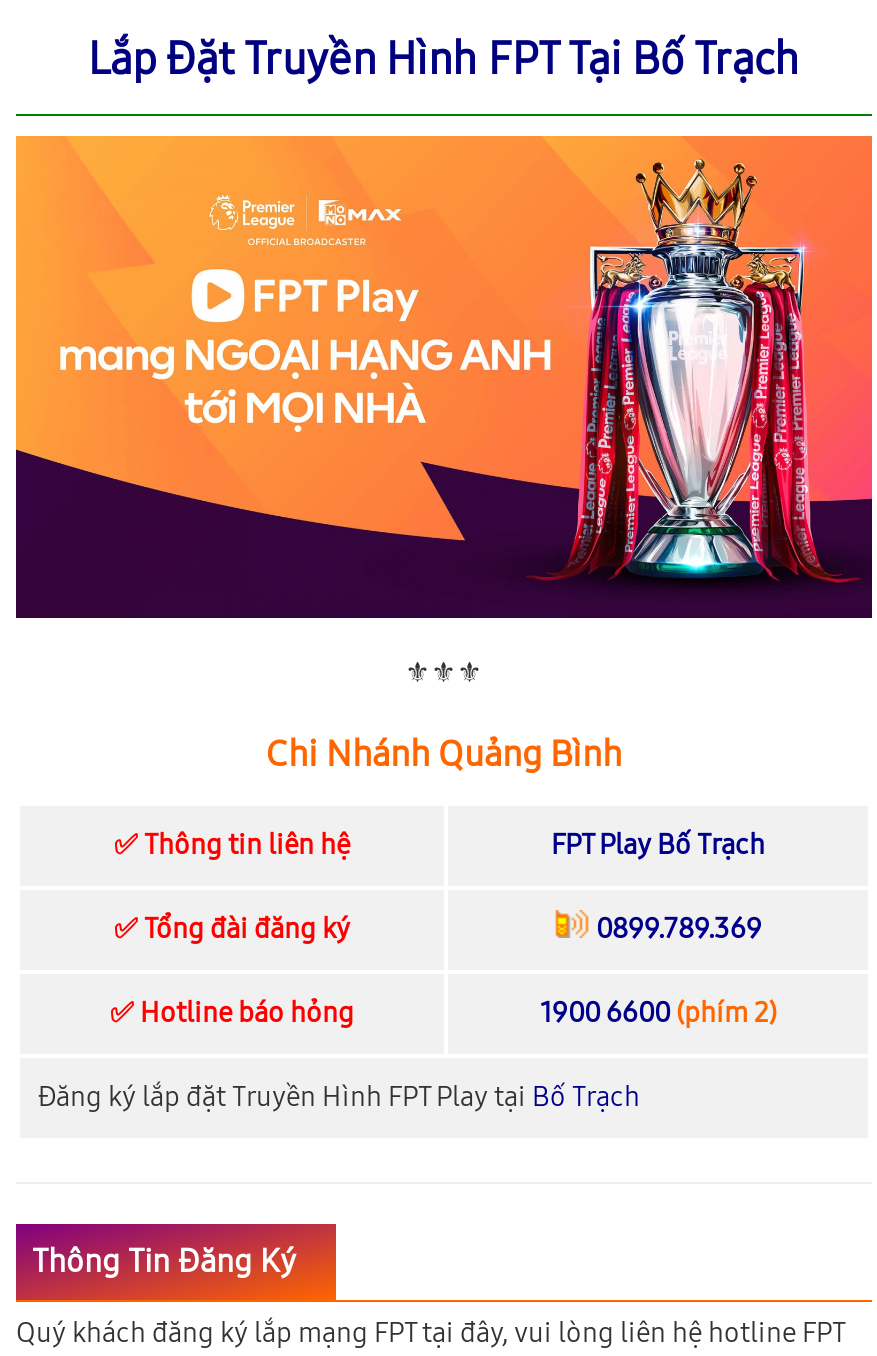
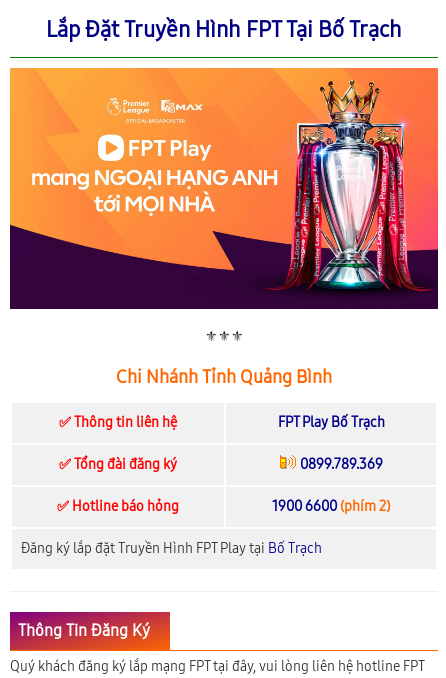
- Chi Nhánh Quảng Bình
+ Chi Nhánh Tỉnh Quảng Bình
